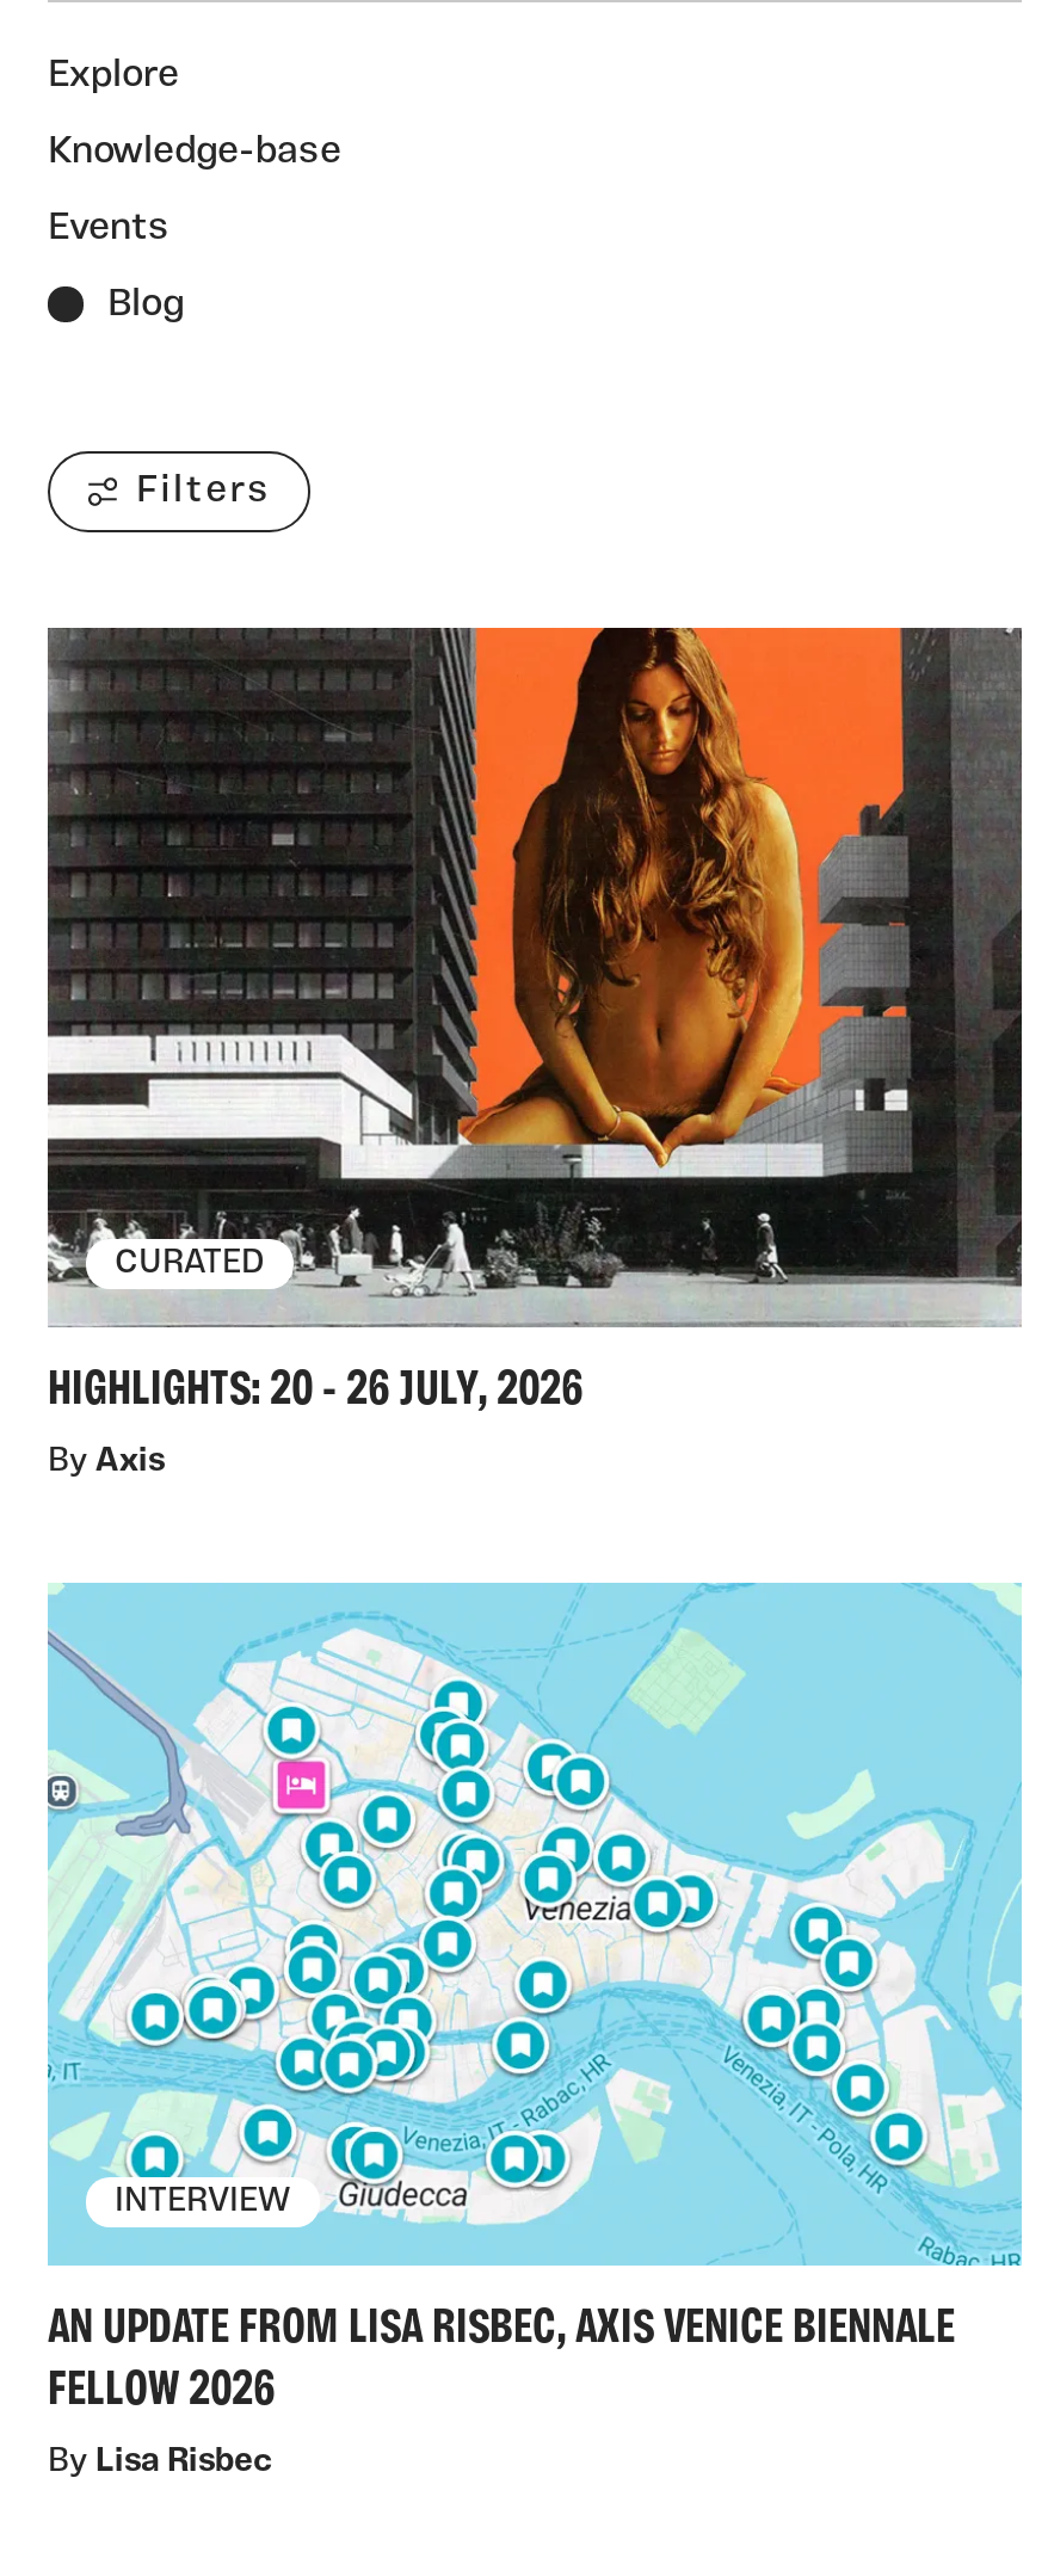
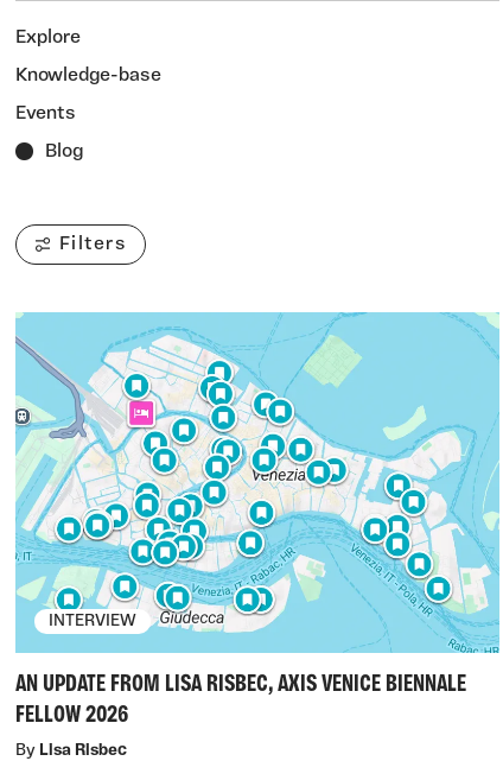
- [image]
- CURATED
- HIGHLIGHTS: 20 - 26 JULY, 2026
- By Axis
